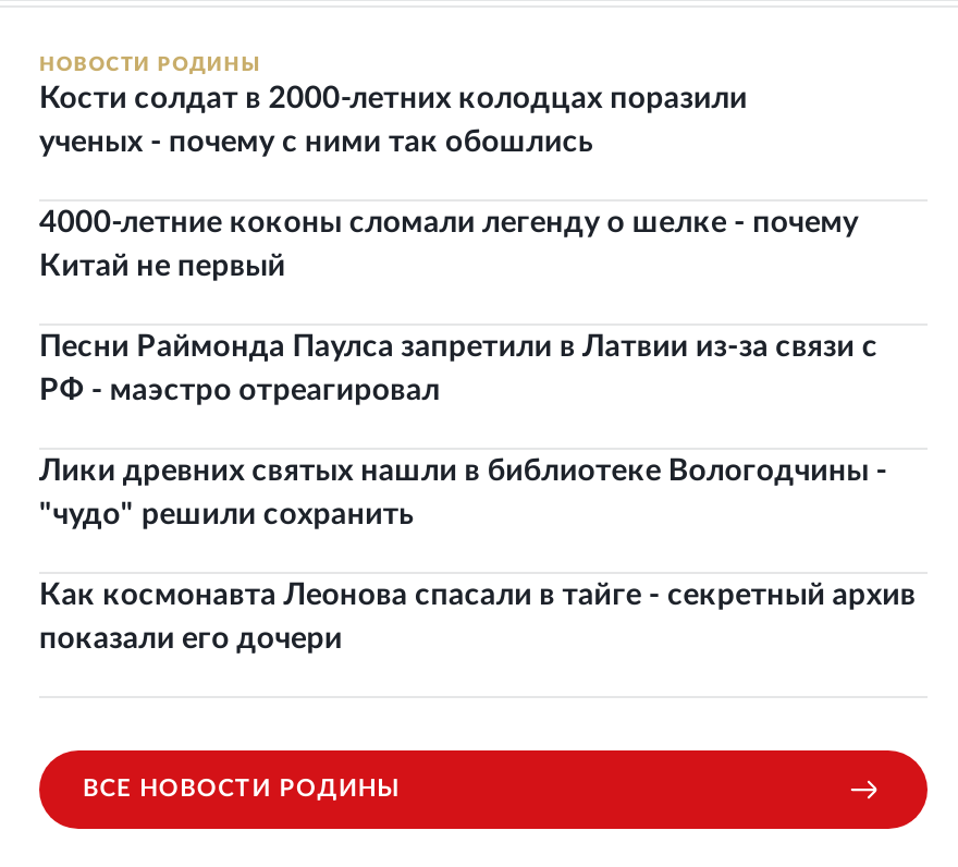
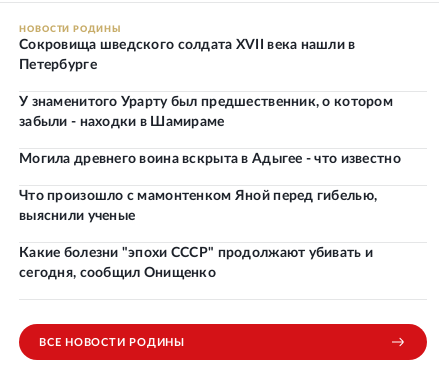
- Кости солдат в 2000‑летних колодцах поразили
- ученых - почему с ними так обошлись
+ Сокровища шведского солдата XVII века нашли в
+ Петербурге

- 4000‑летние коконы сломали легенду о шелке - почему
- Китай не первый
+ У знаменитого Урарту был предшественник, о котором
+ забыли - находки в Шамираме

- Песни Раймонда Паулса запретили в Латвии из‑за связи с
- РФ - маэстро отреагировал
+ Могила древнего воина вскрыта в Адыгее - что известно

- Лики древних святых нашли в библиотеке Вологодчины -
- "чудо" решили сохранить
+ Что произошло с мамонтенком Яной перед гибелью,
+ выяснили ученые

- Как космонавта Леонова спасали в тайге - секретный архив
- показали его дочери
+ Какие болезни "эпохи СССР" продолжают убивать и
+ сегодня, сообщил Онищенко
